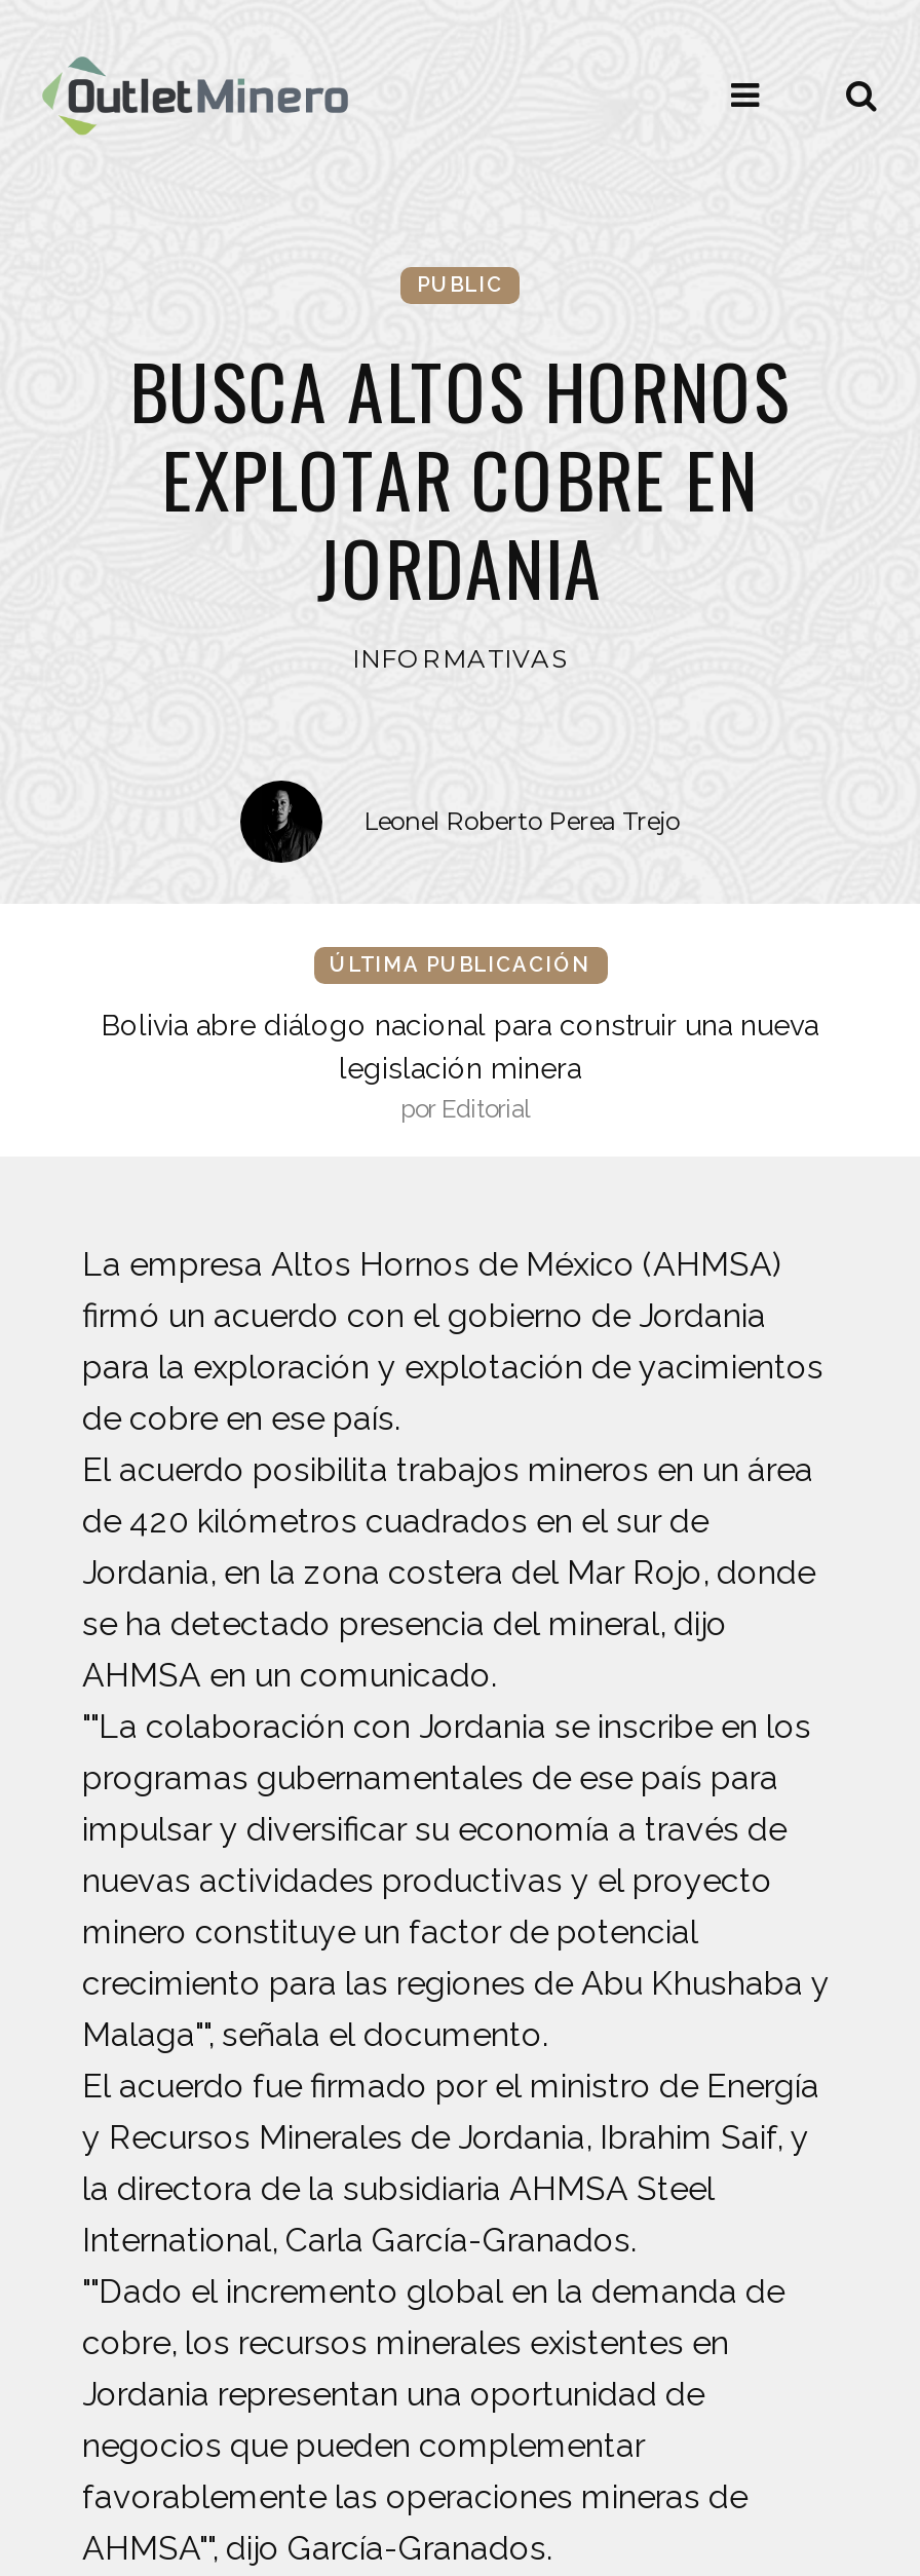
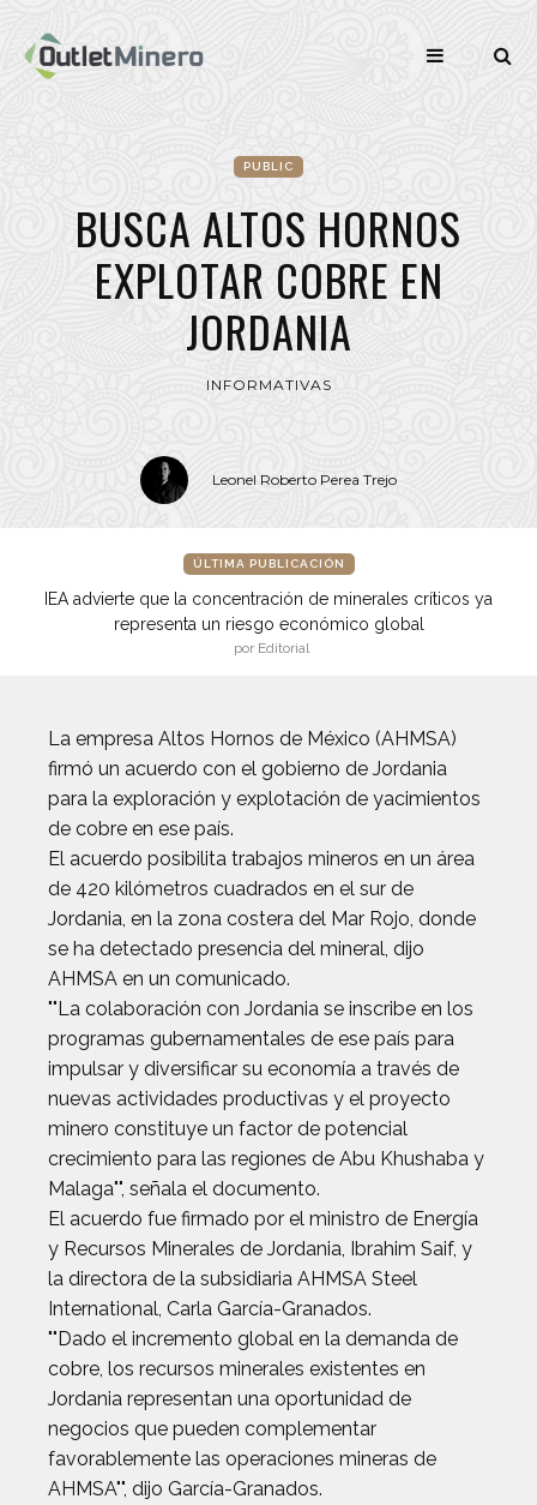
- Bolivia abre diálogo nacional para construir una nueva
- legislación minera
+ IEA advierte que la concentración de minerales críticos ya
+ representa un riesgo económico global
